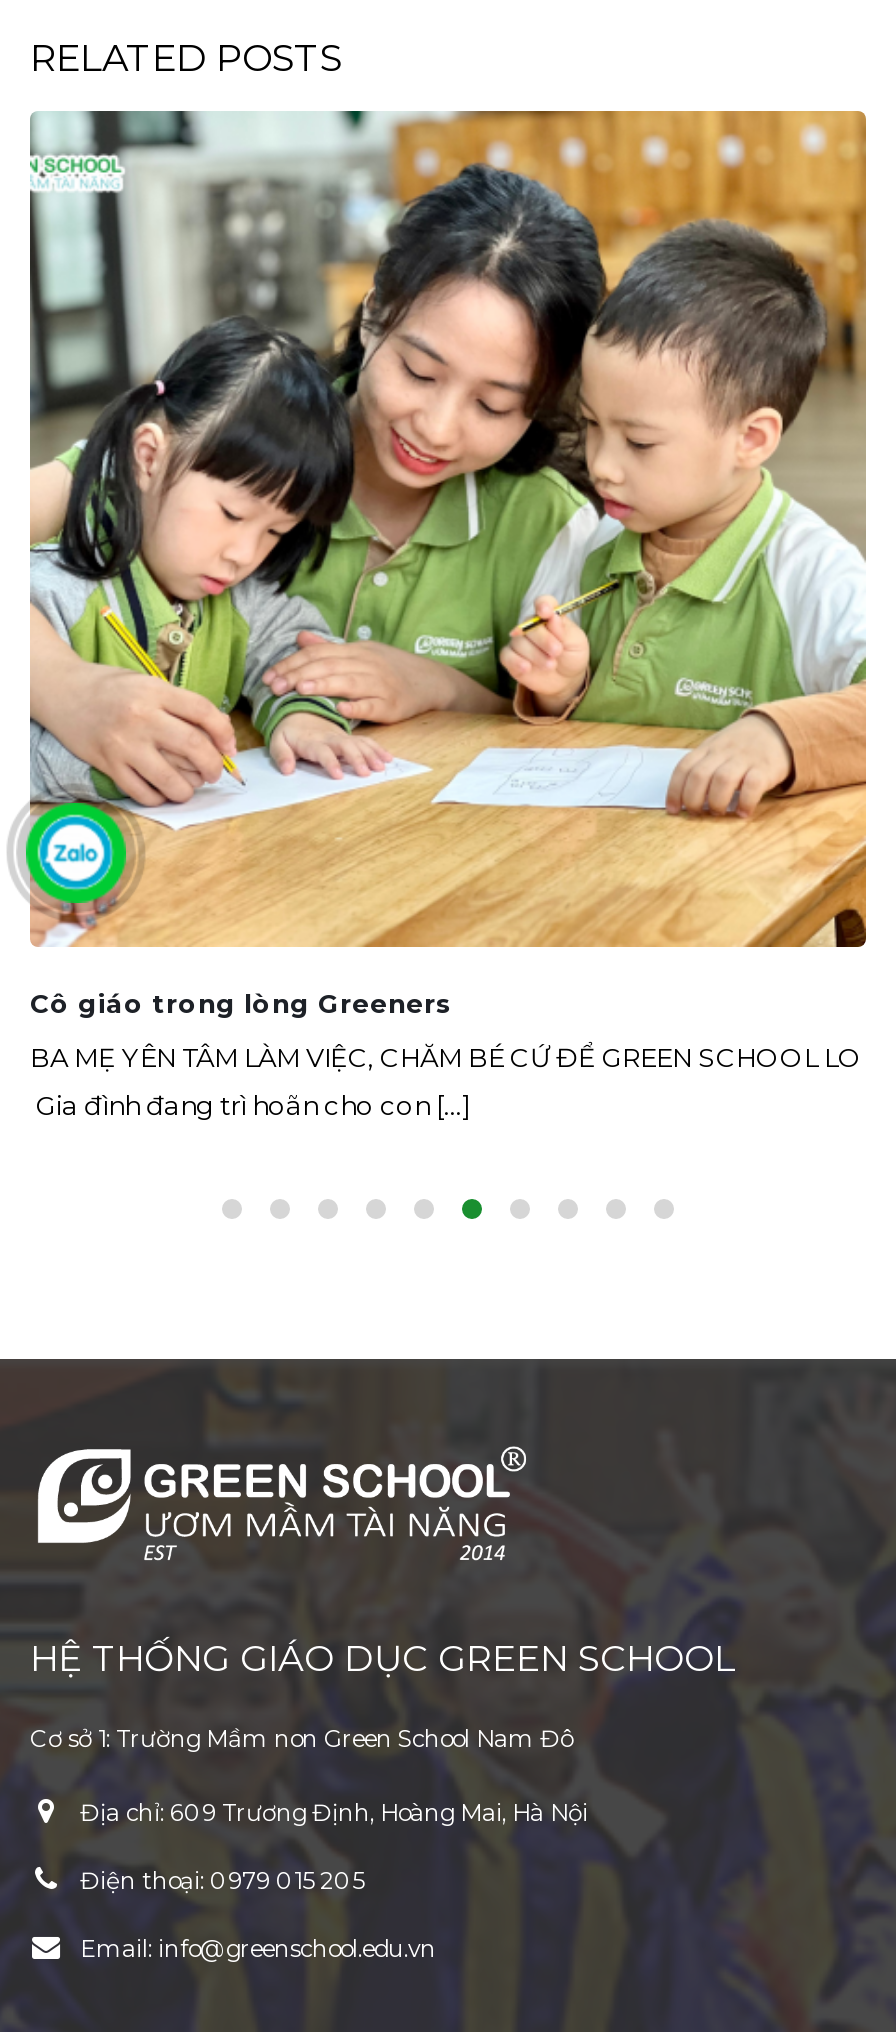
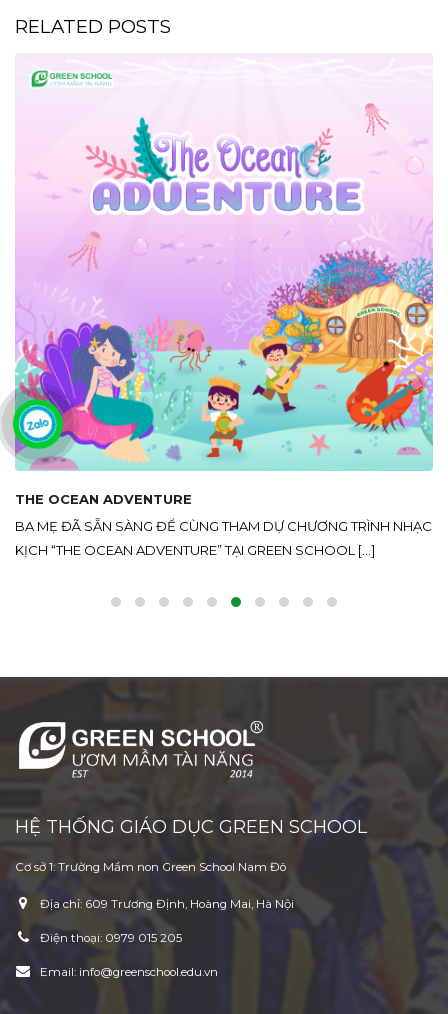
- [image]
- Cô giáo trong lòng Greeners
+ [image]
+ THE OCEAN ADVENTURE

- BA MẸ YÊN TÂM LÀM VIỆC, CHĂM BÉ CỨ ĐỂ GREEN SCHOOL LO
+ BA MẸ ĐÃ SẴN SÀNG ĐỂ CÙNG THAM DỰ CHƯƠNG TRÌNH NHẠC

- Gia đình đang trì hoãn cho con [...]
+ KỊCH “THE OCEAN ADVENTURE” TẠI GREEN SCHOOL [...]
